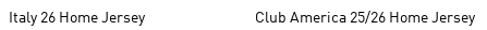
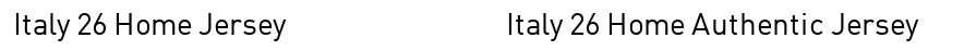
- Club America 25/26 Home Jersey
+ Italy 26 Home Authentic Jersey
